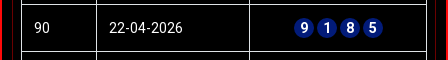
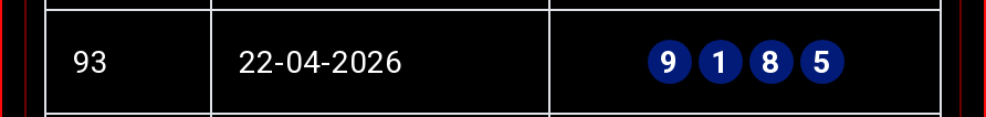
- 90
+ 93
